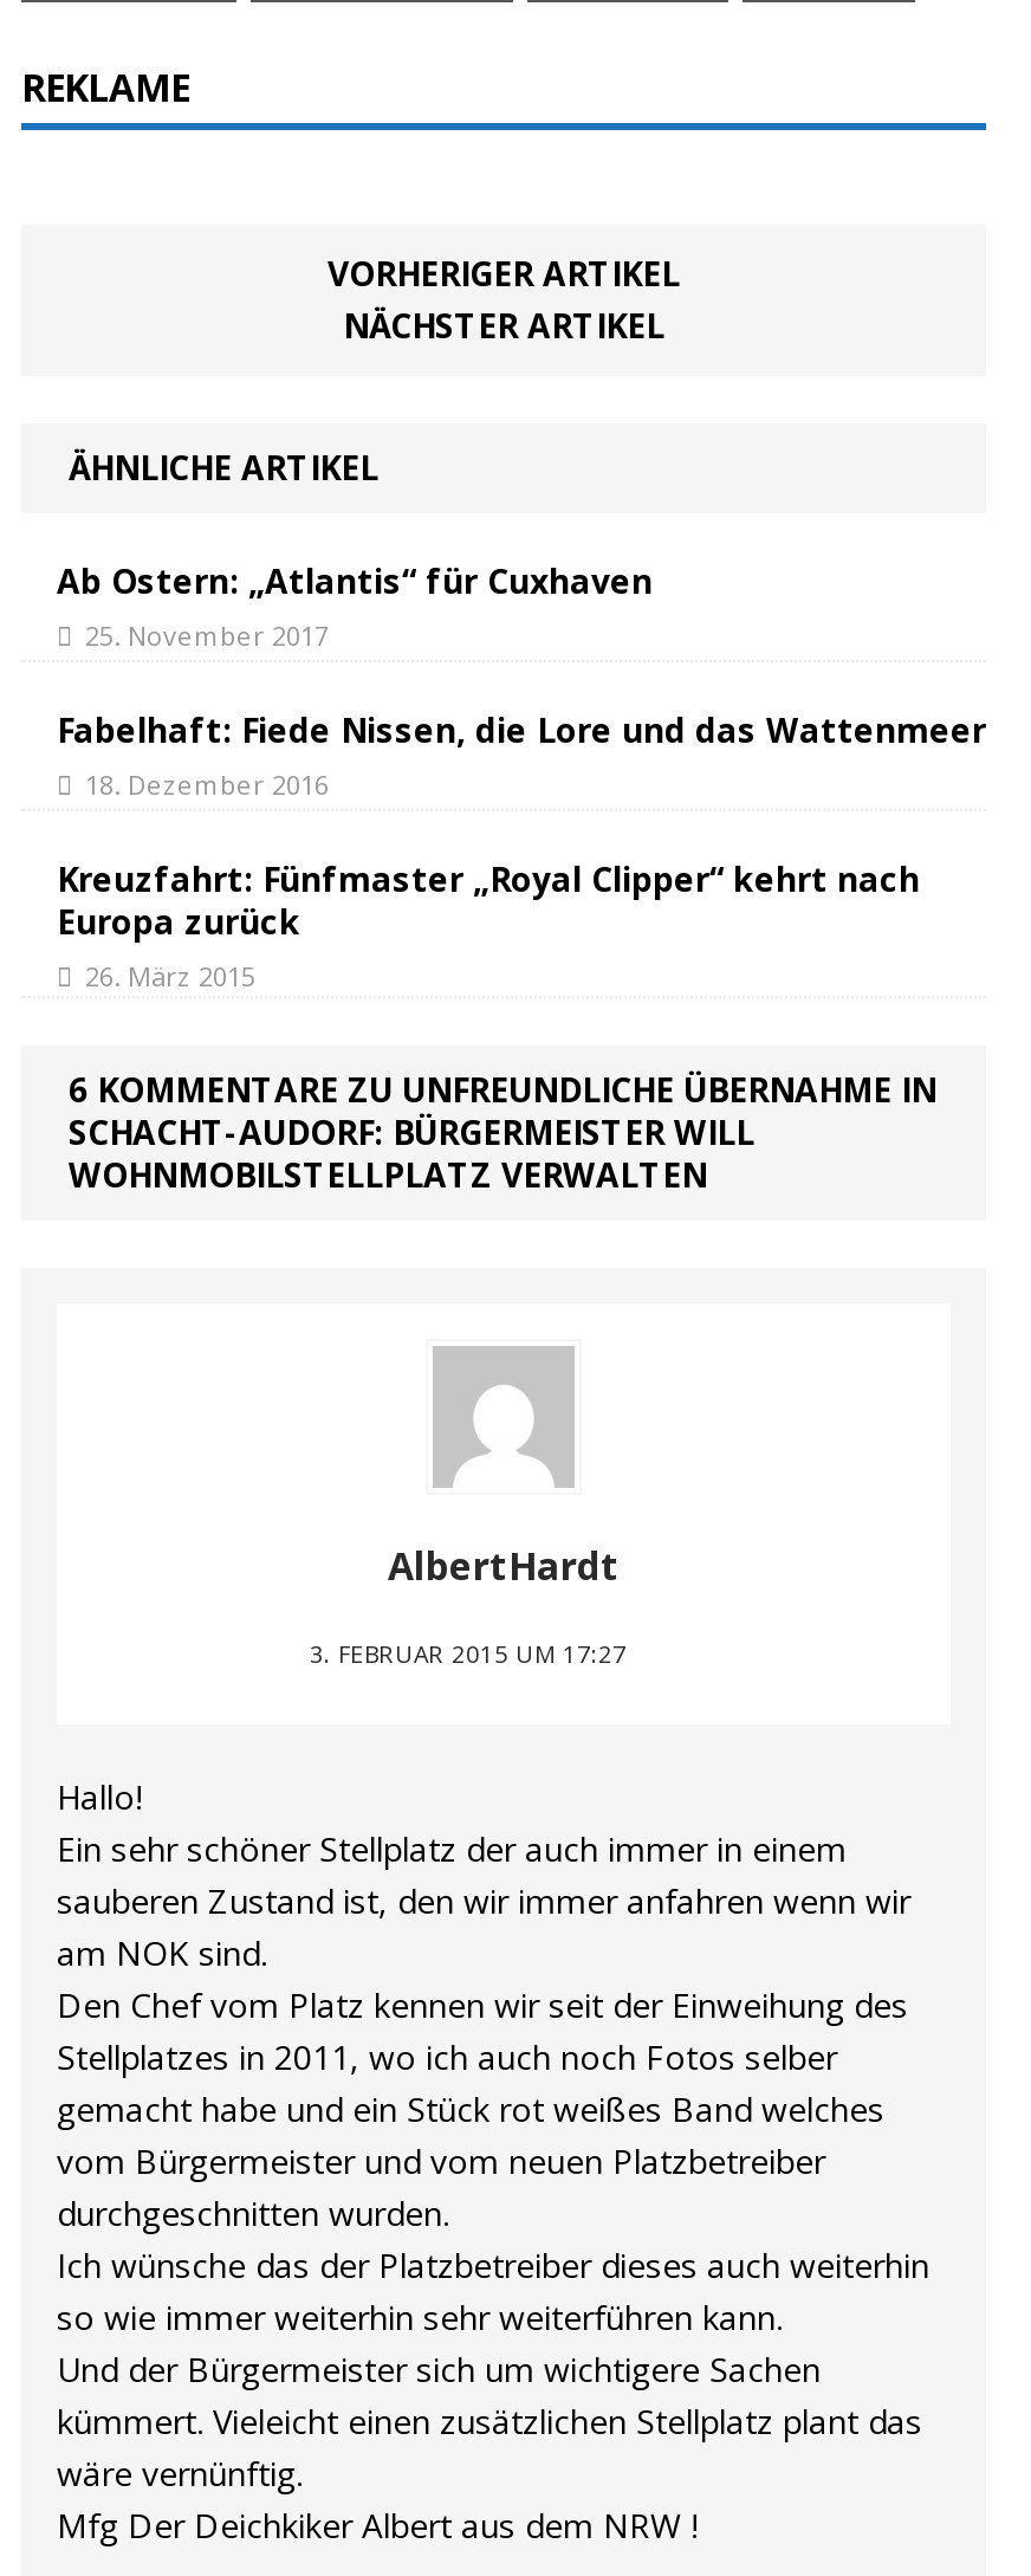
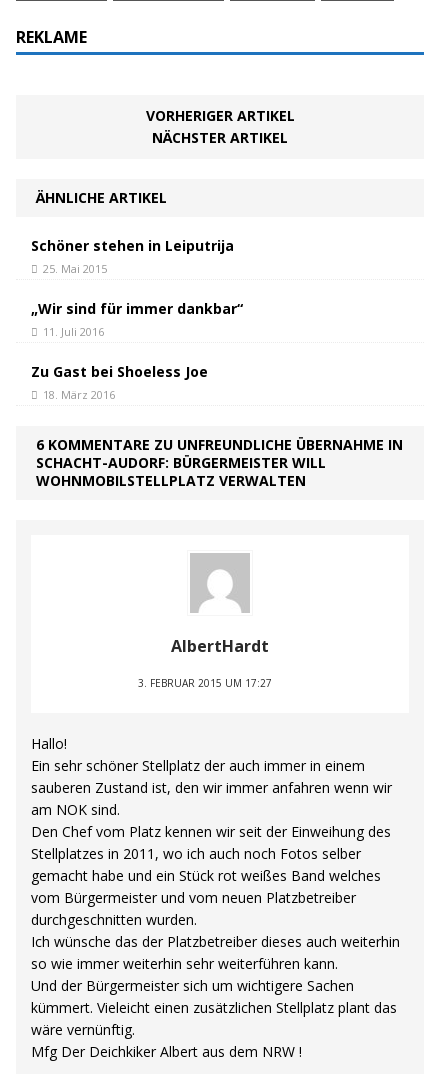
- Ab Ostern: „Atlantis“ für Cuxhaven
- 25. November 2017
+ Schöner stehen in Leiputrija
+ 25. Mai 2015

- Fabelhaft: Fiede Nissen, die Lore und das Wattenmeer
- 18. Dezember 2016
+ „Wir sind für immer dankbar“
+ 11. Juli 2016

- Kreuzfahrt: Fünfmaster „Royal Clipper“ kehrt nach
- Europa zurück
- 26. März 2015
+ Zu Gast bei Shoeless Joe
+ 18. März 2016
